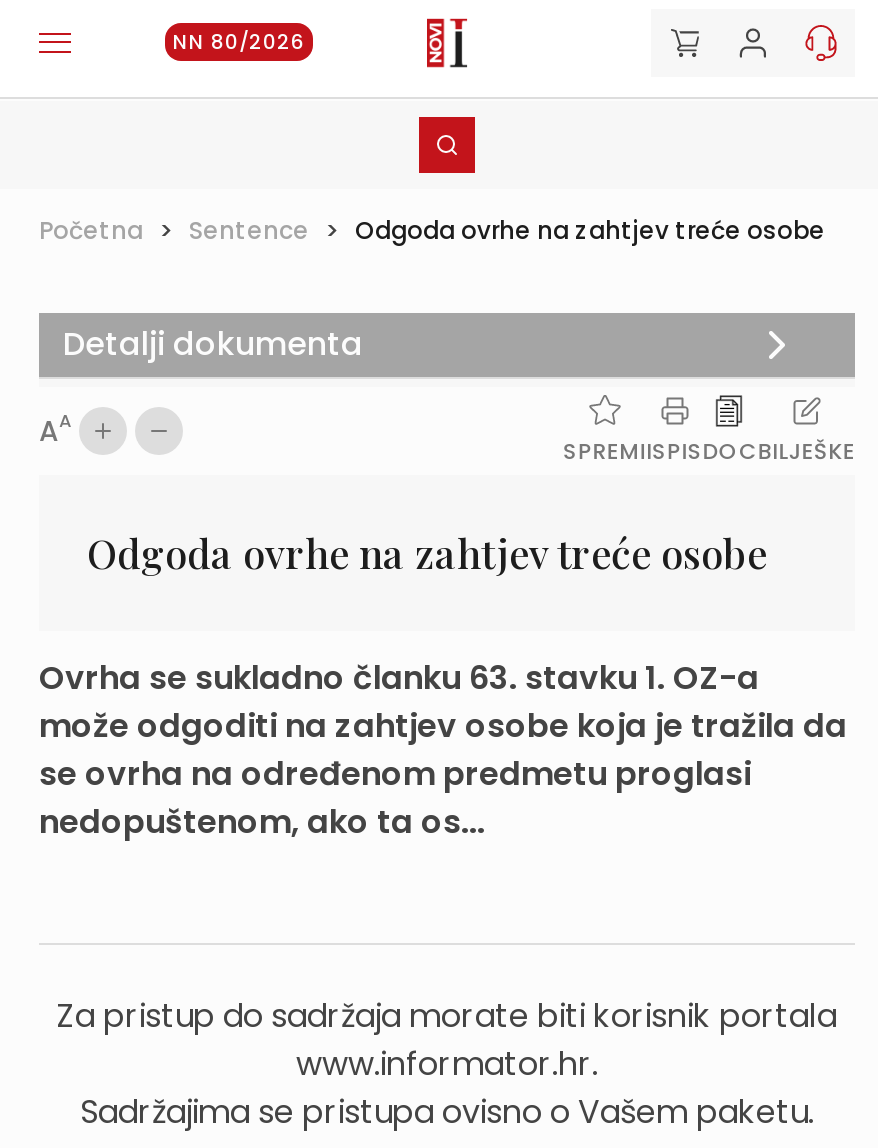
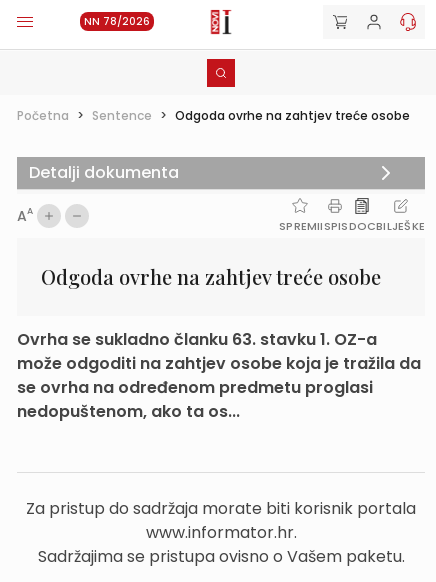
- NN 80/2026
+ NN 78/2026
